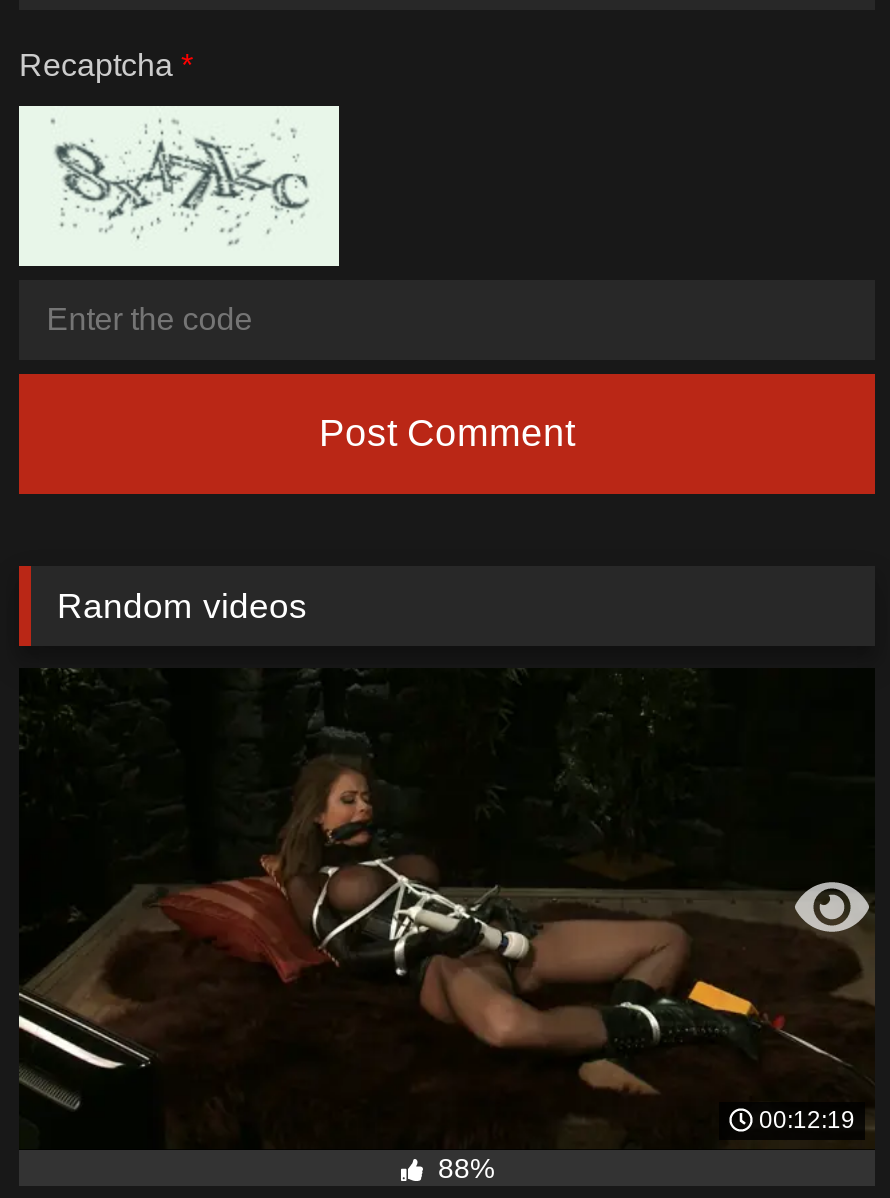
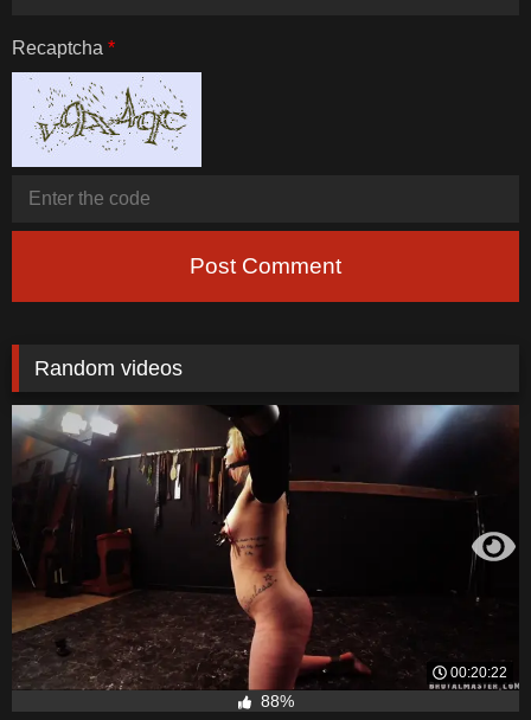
- [image]
+ [image]

- [image]
- 00:12:19
+ [image]
+ 00:20:22
